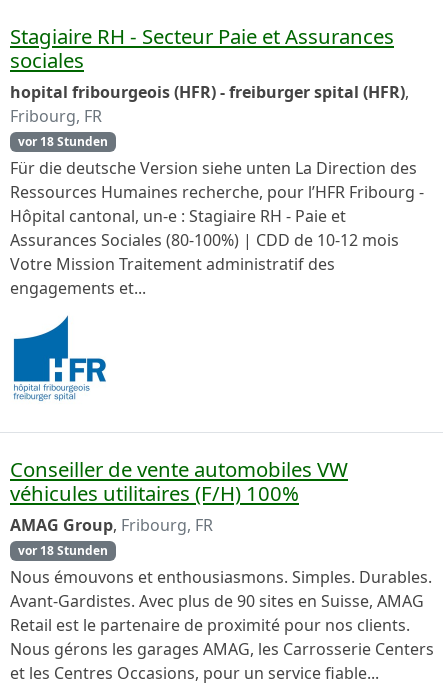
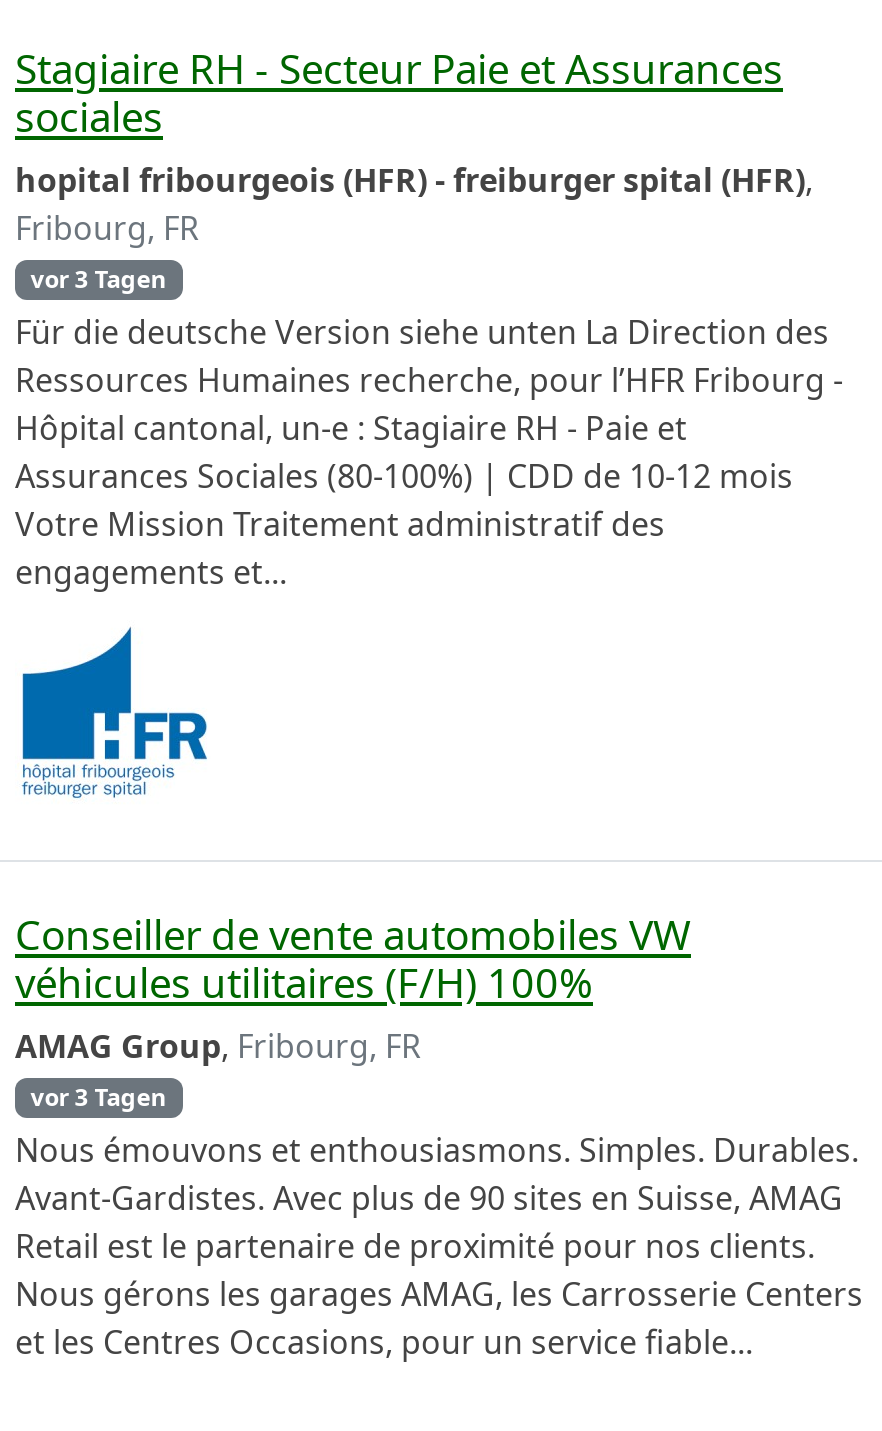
- vor 18 Stunden
+ vor 3 Tagen

- vor 18 Stunden
+ vor 3 Tagen
